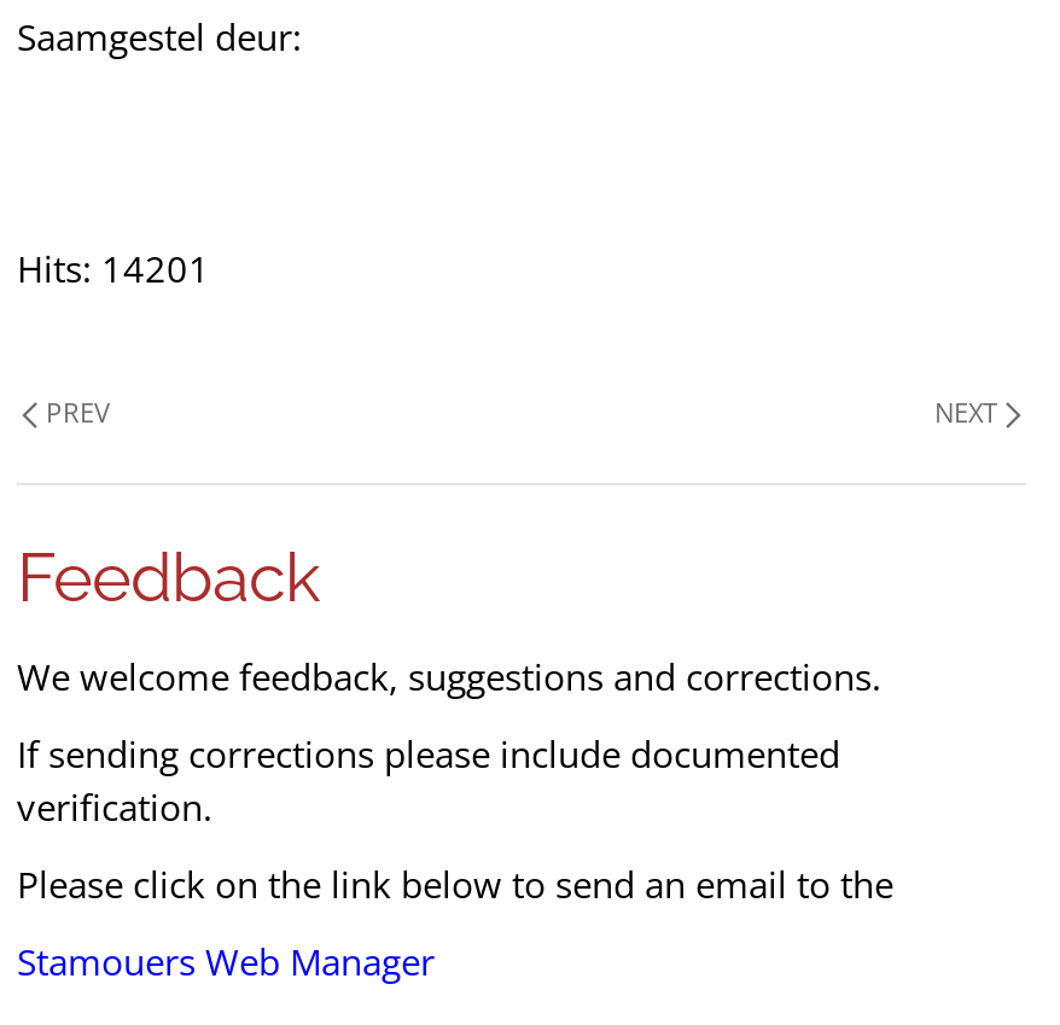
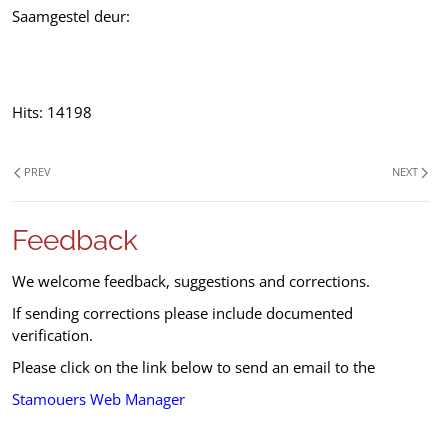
- Hits: 14201
+ Hits: 14198
